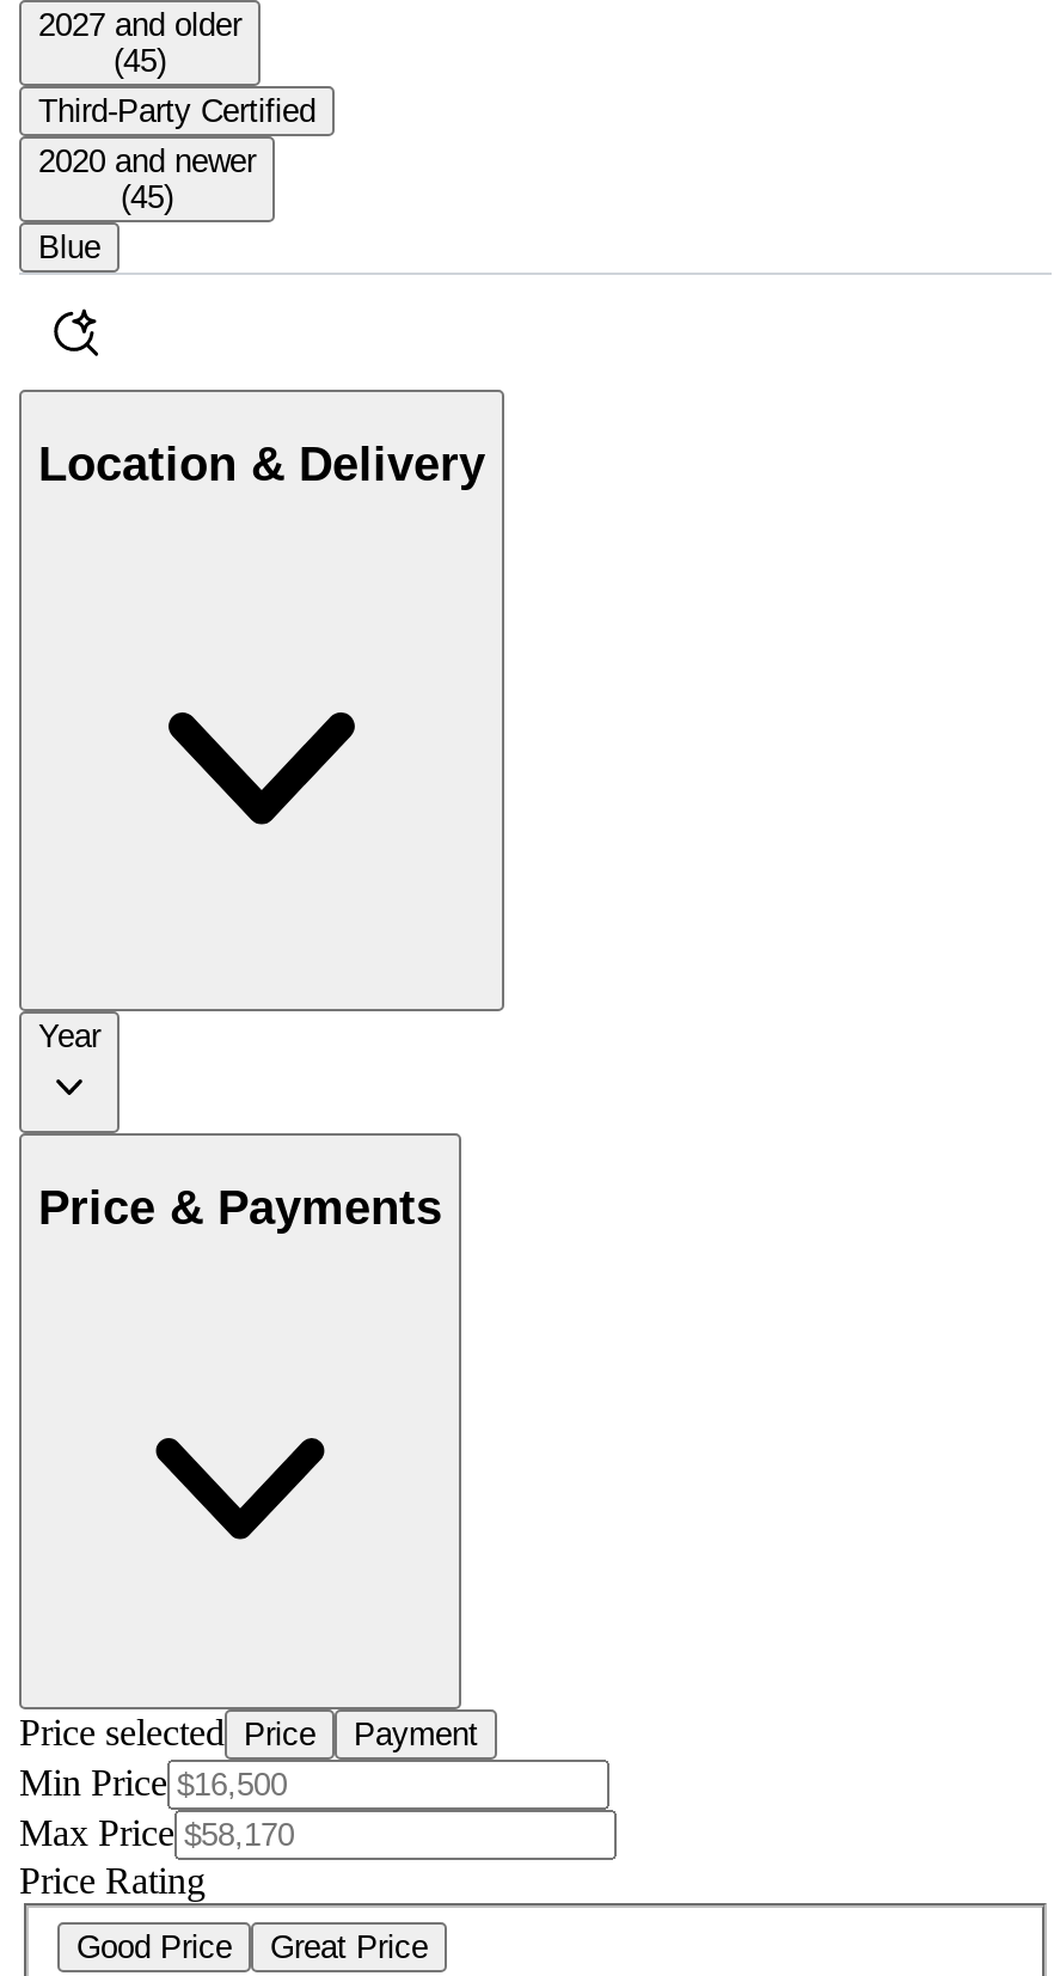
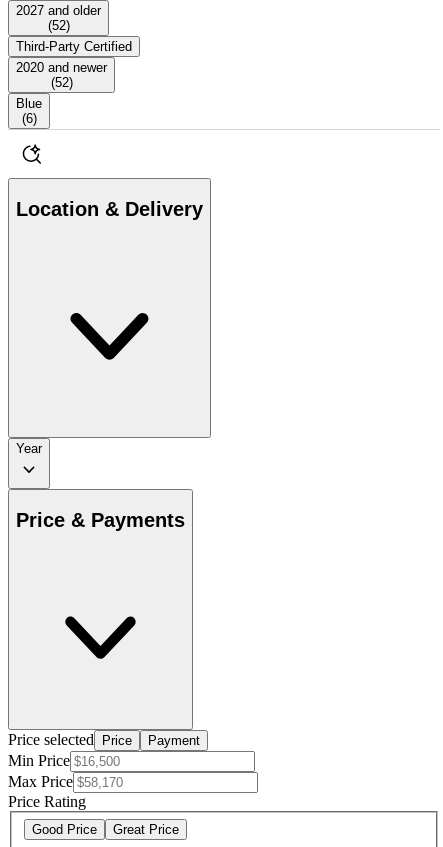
- (45)
+ (52)

- (45)
+ (52)

+ (6)
